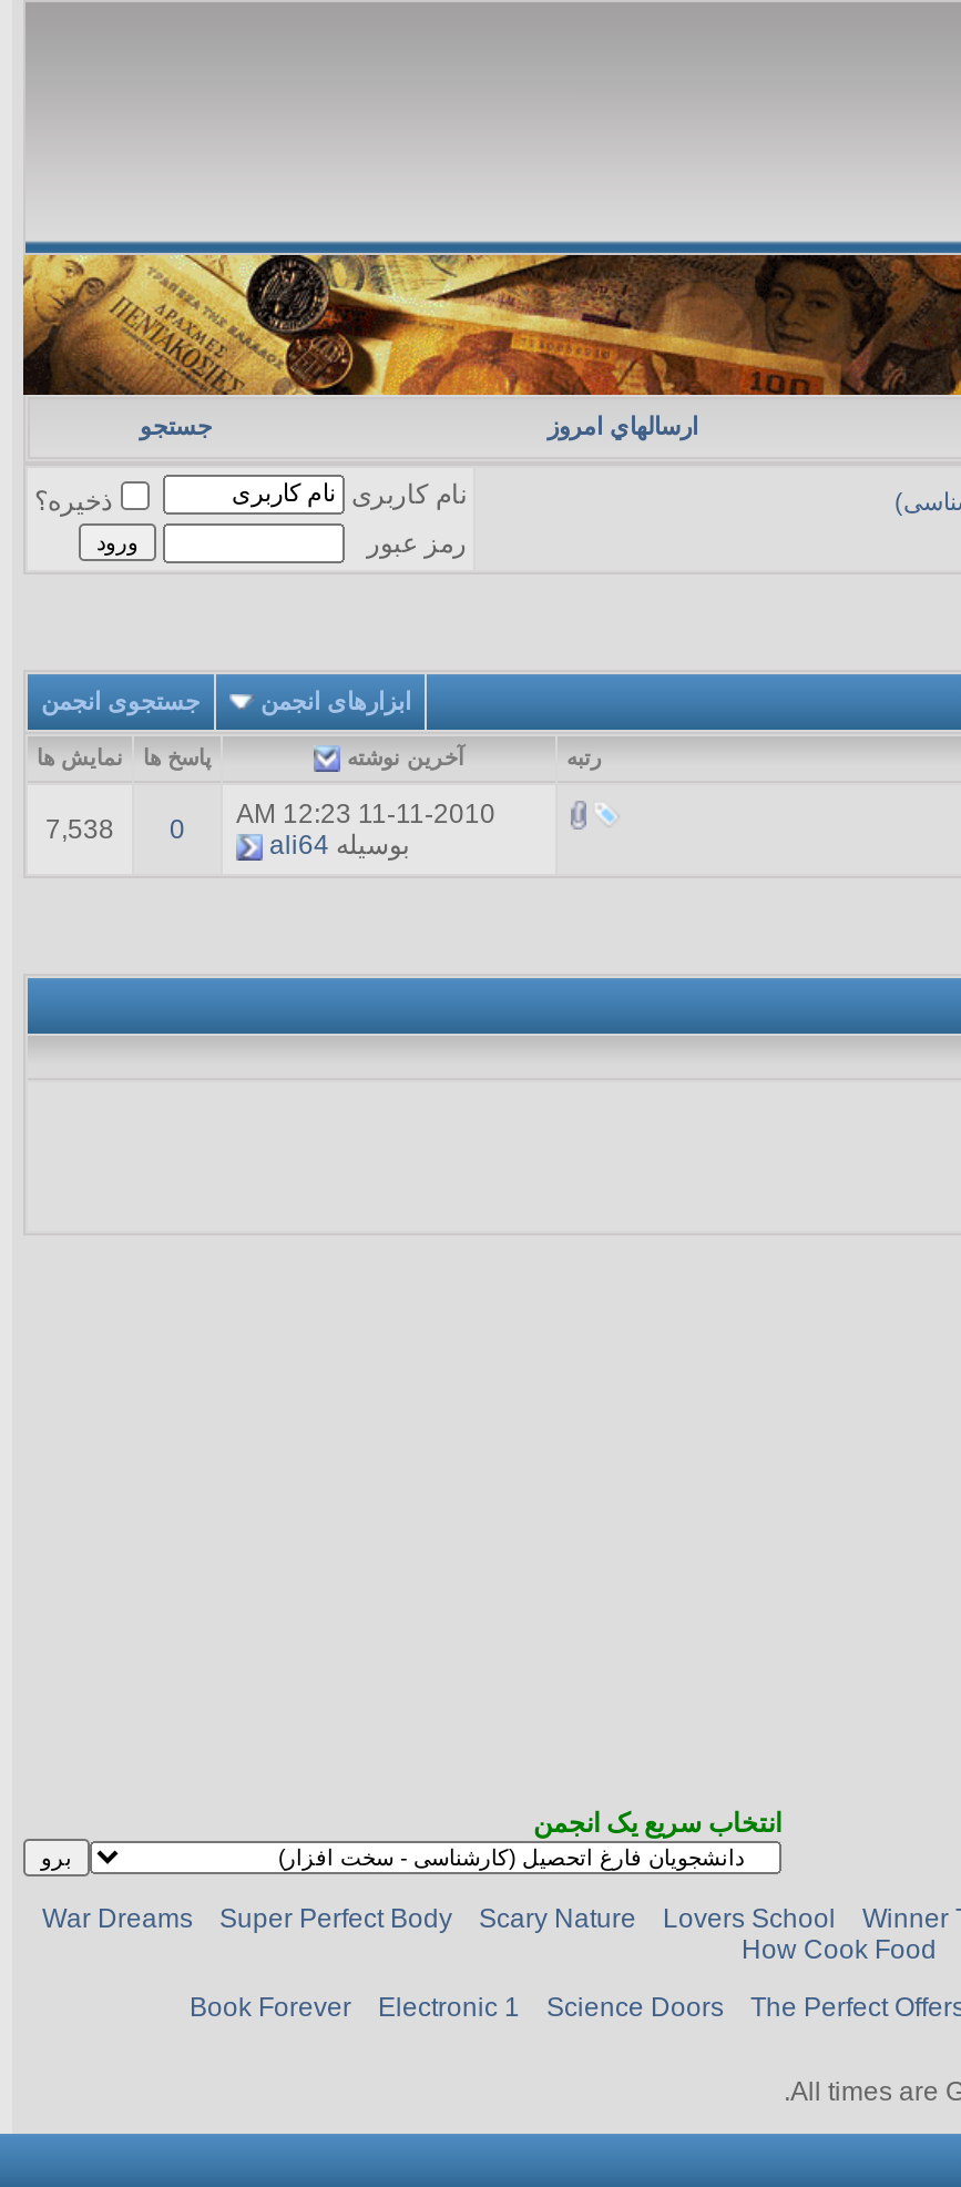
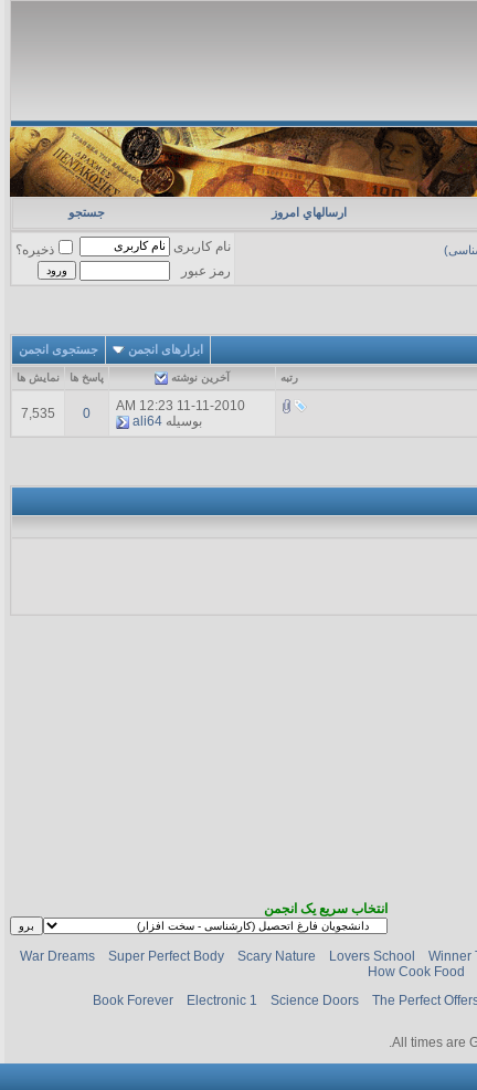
- 7,538 0
+ 7,535 0
